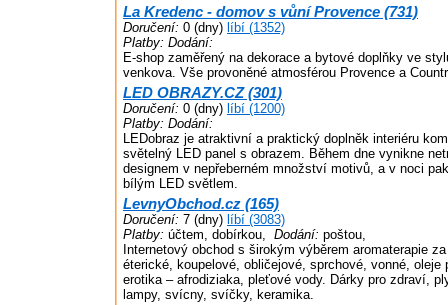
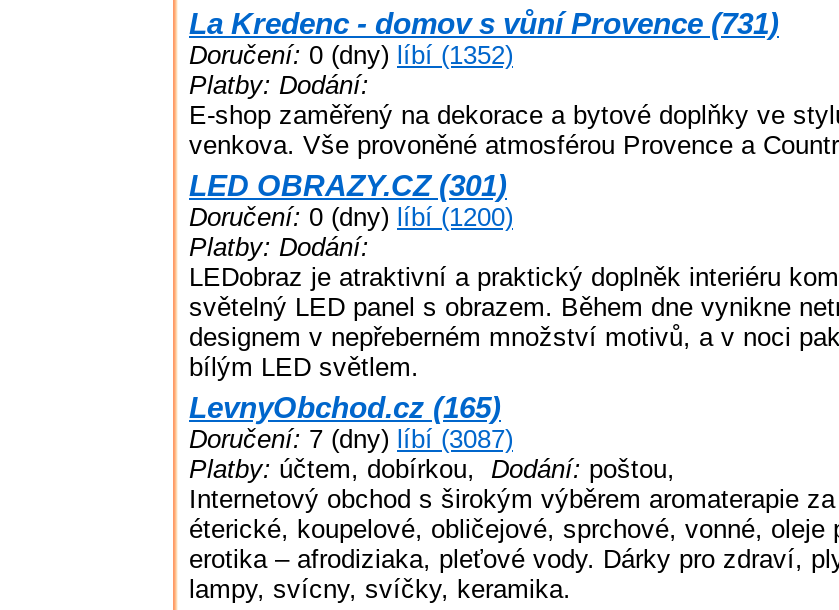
- Doručení: 7 (dny) líbí (3083)
+ Doručení: 7 (dny) líbí (3087)
